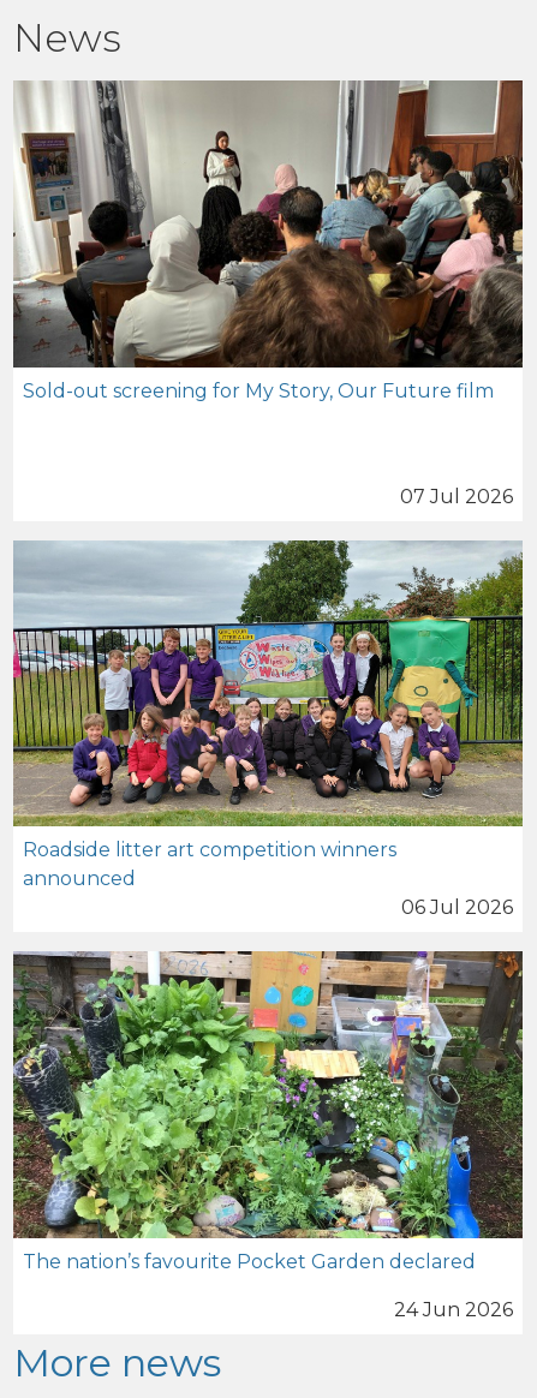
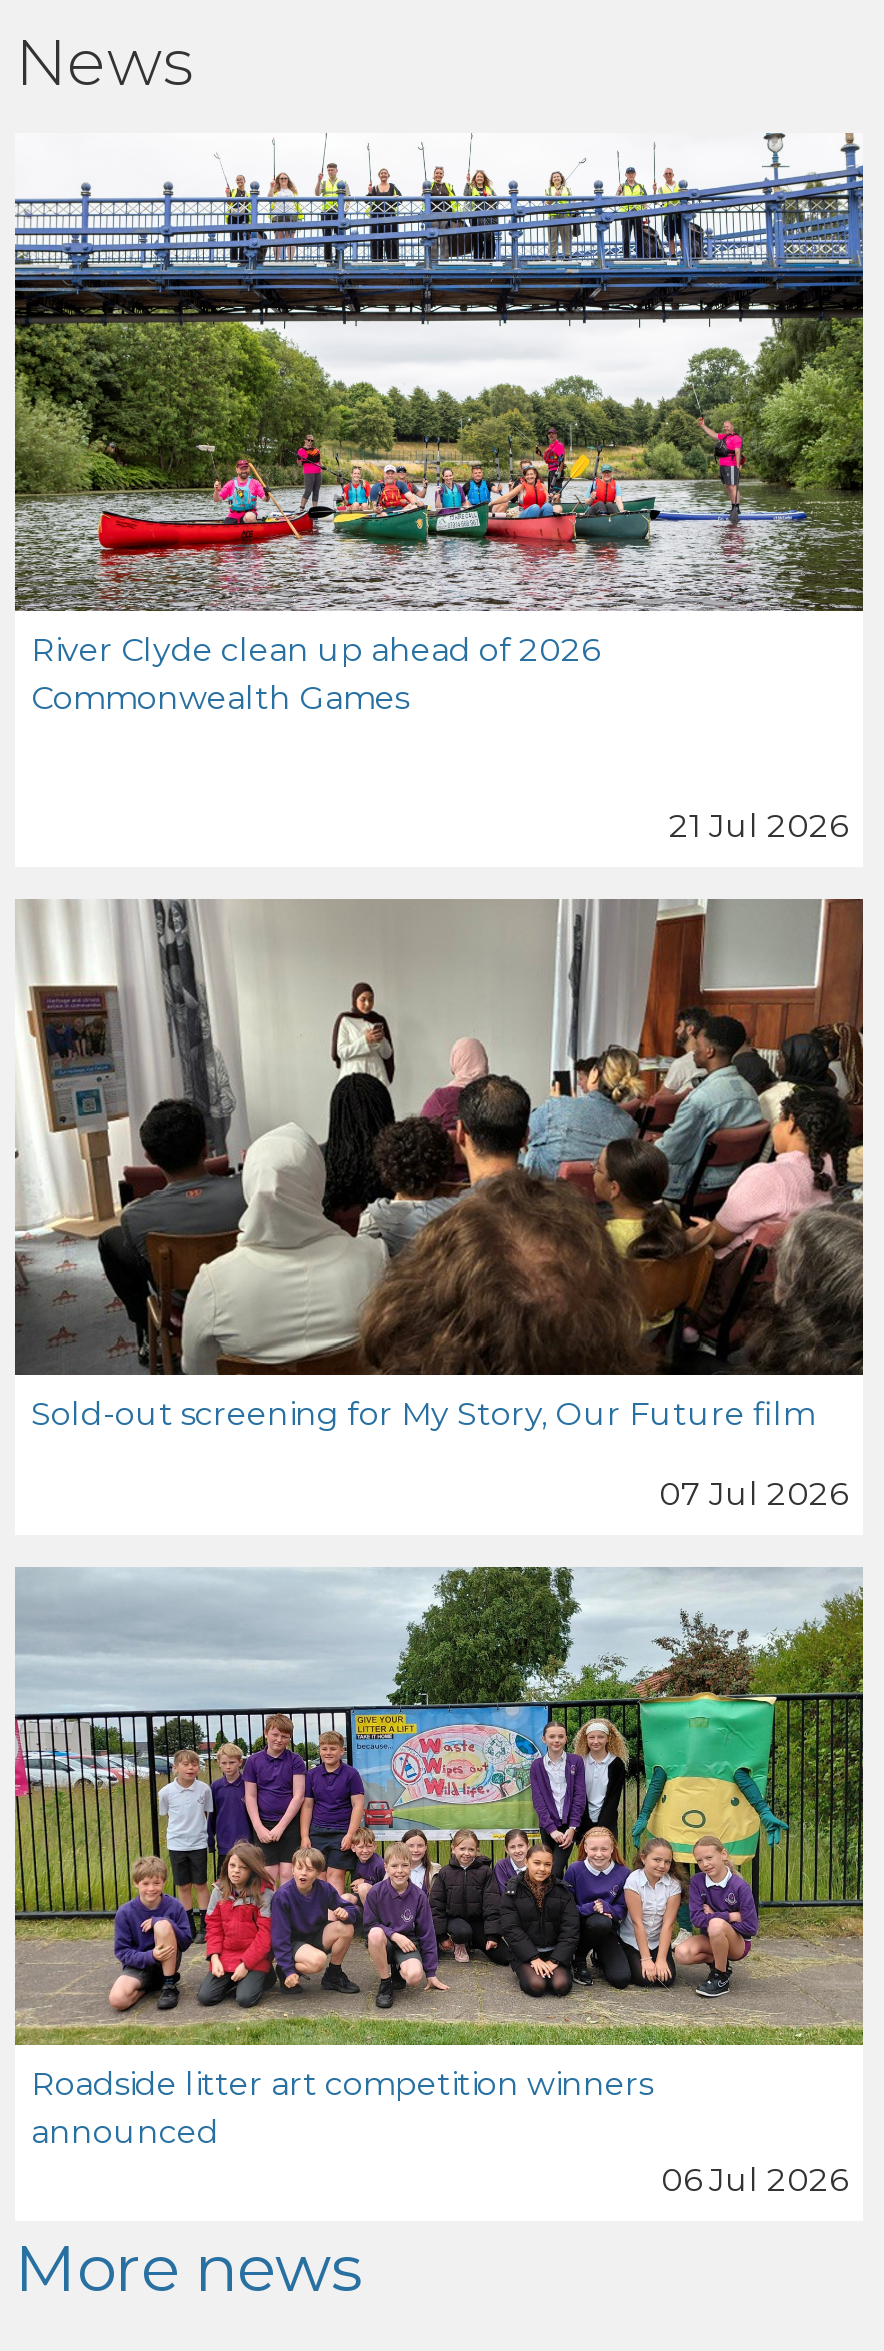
+ [image]
+ River Clyde clean up ahead of 2026
+ Commonwealth Games
+ 21 Jul 2026

moved down: [image] | Sold-out screening for My Story, Our Future film

moved down: [image] | 07 Jul 2026 | Roadside litter art competition winners | announced | 06 Jul 2026

- [image]
- The nation’s favourite Pocket Garden declared
- 24 Jun 2026
